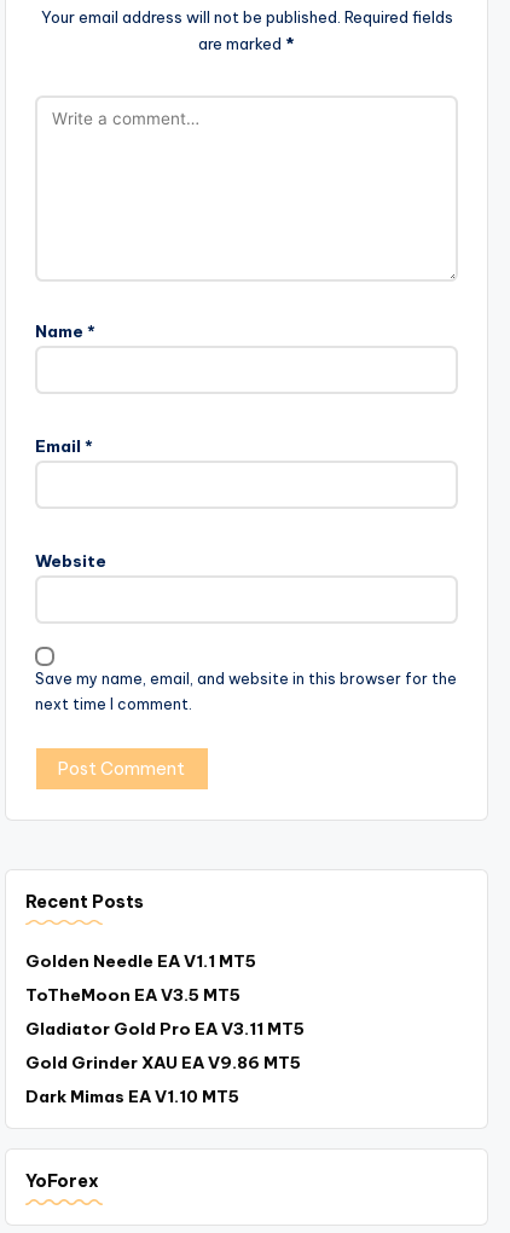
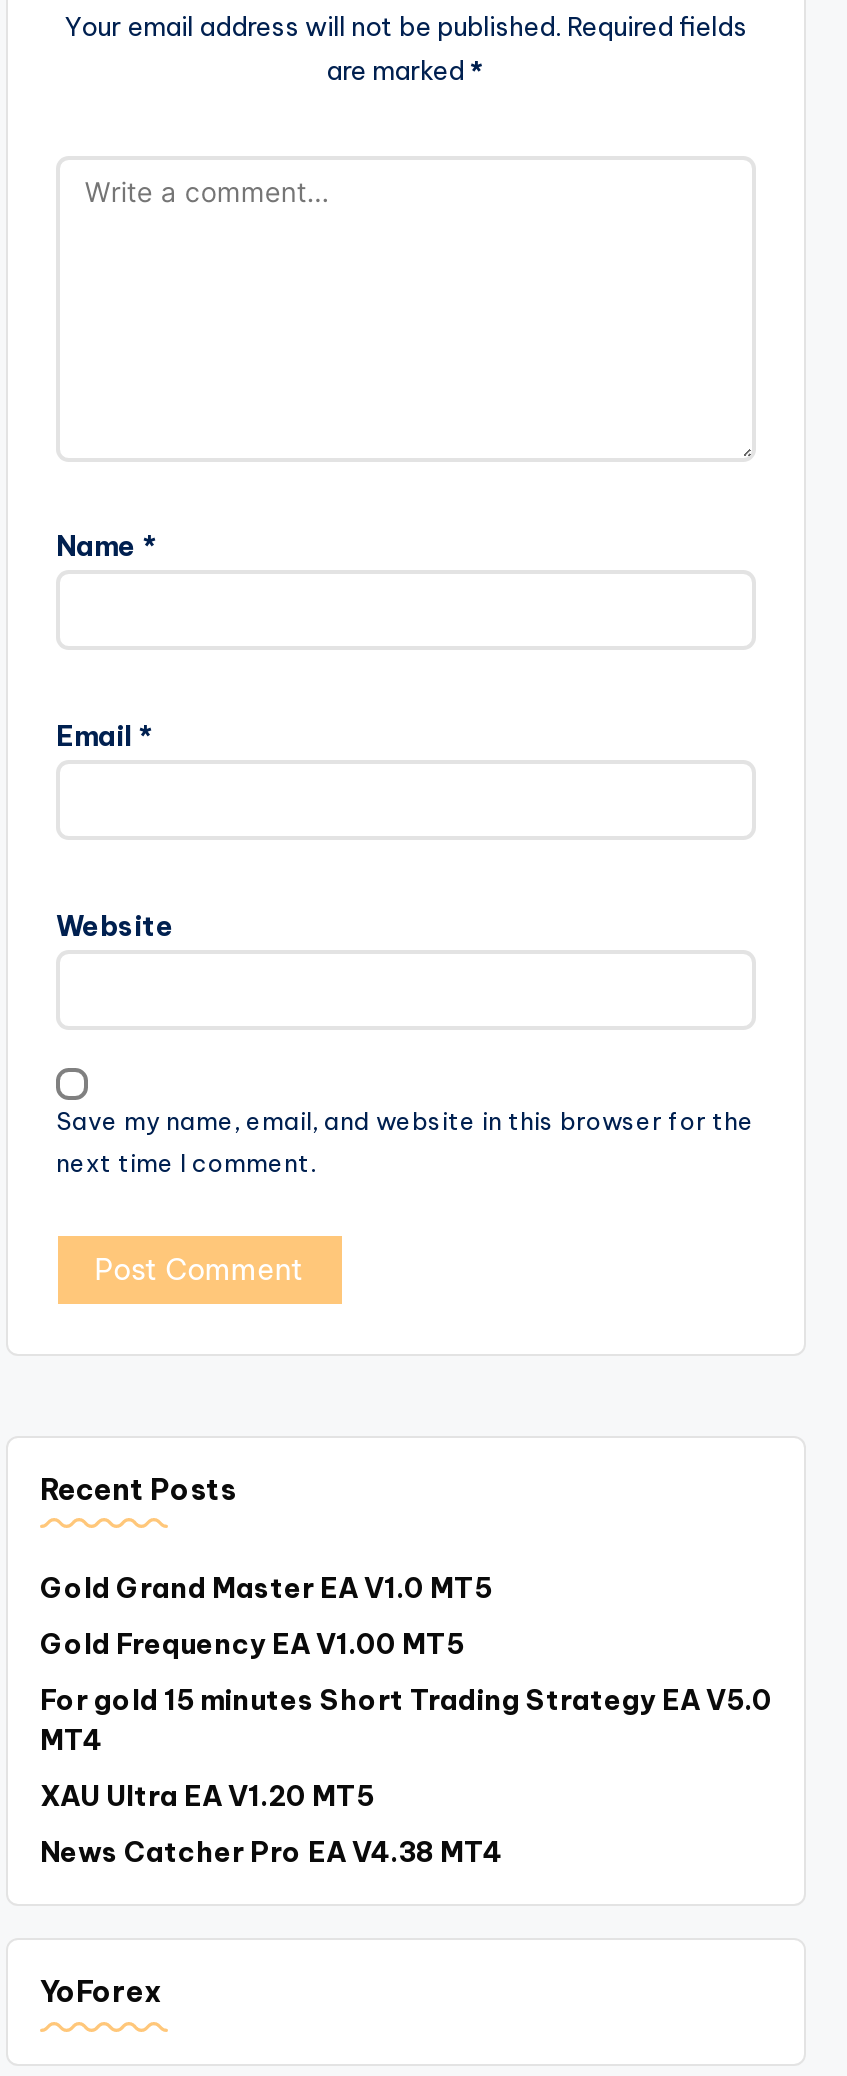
- Golden Needle EA V1.1 MT5
+ Gold Grand Master EA V1.0 MT5

- ToTheMoon EA V3.5 MT5
+ Gold Frequency EA V1.00 MT5

- Gladiator Gold Pro EA V3.11 MT5
+ For gold 15 minutes Short Trading Strategy EA V5.0
+ MT4

- Gold Grinder XAU EA V9.86 MT5
+ XAU Ultra EA V1.20 MT5

- Dark Mimas EA V1.10 MT5
+ News Catcher Pro EA V4.38 MT4
